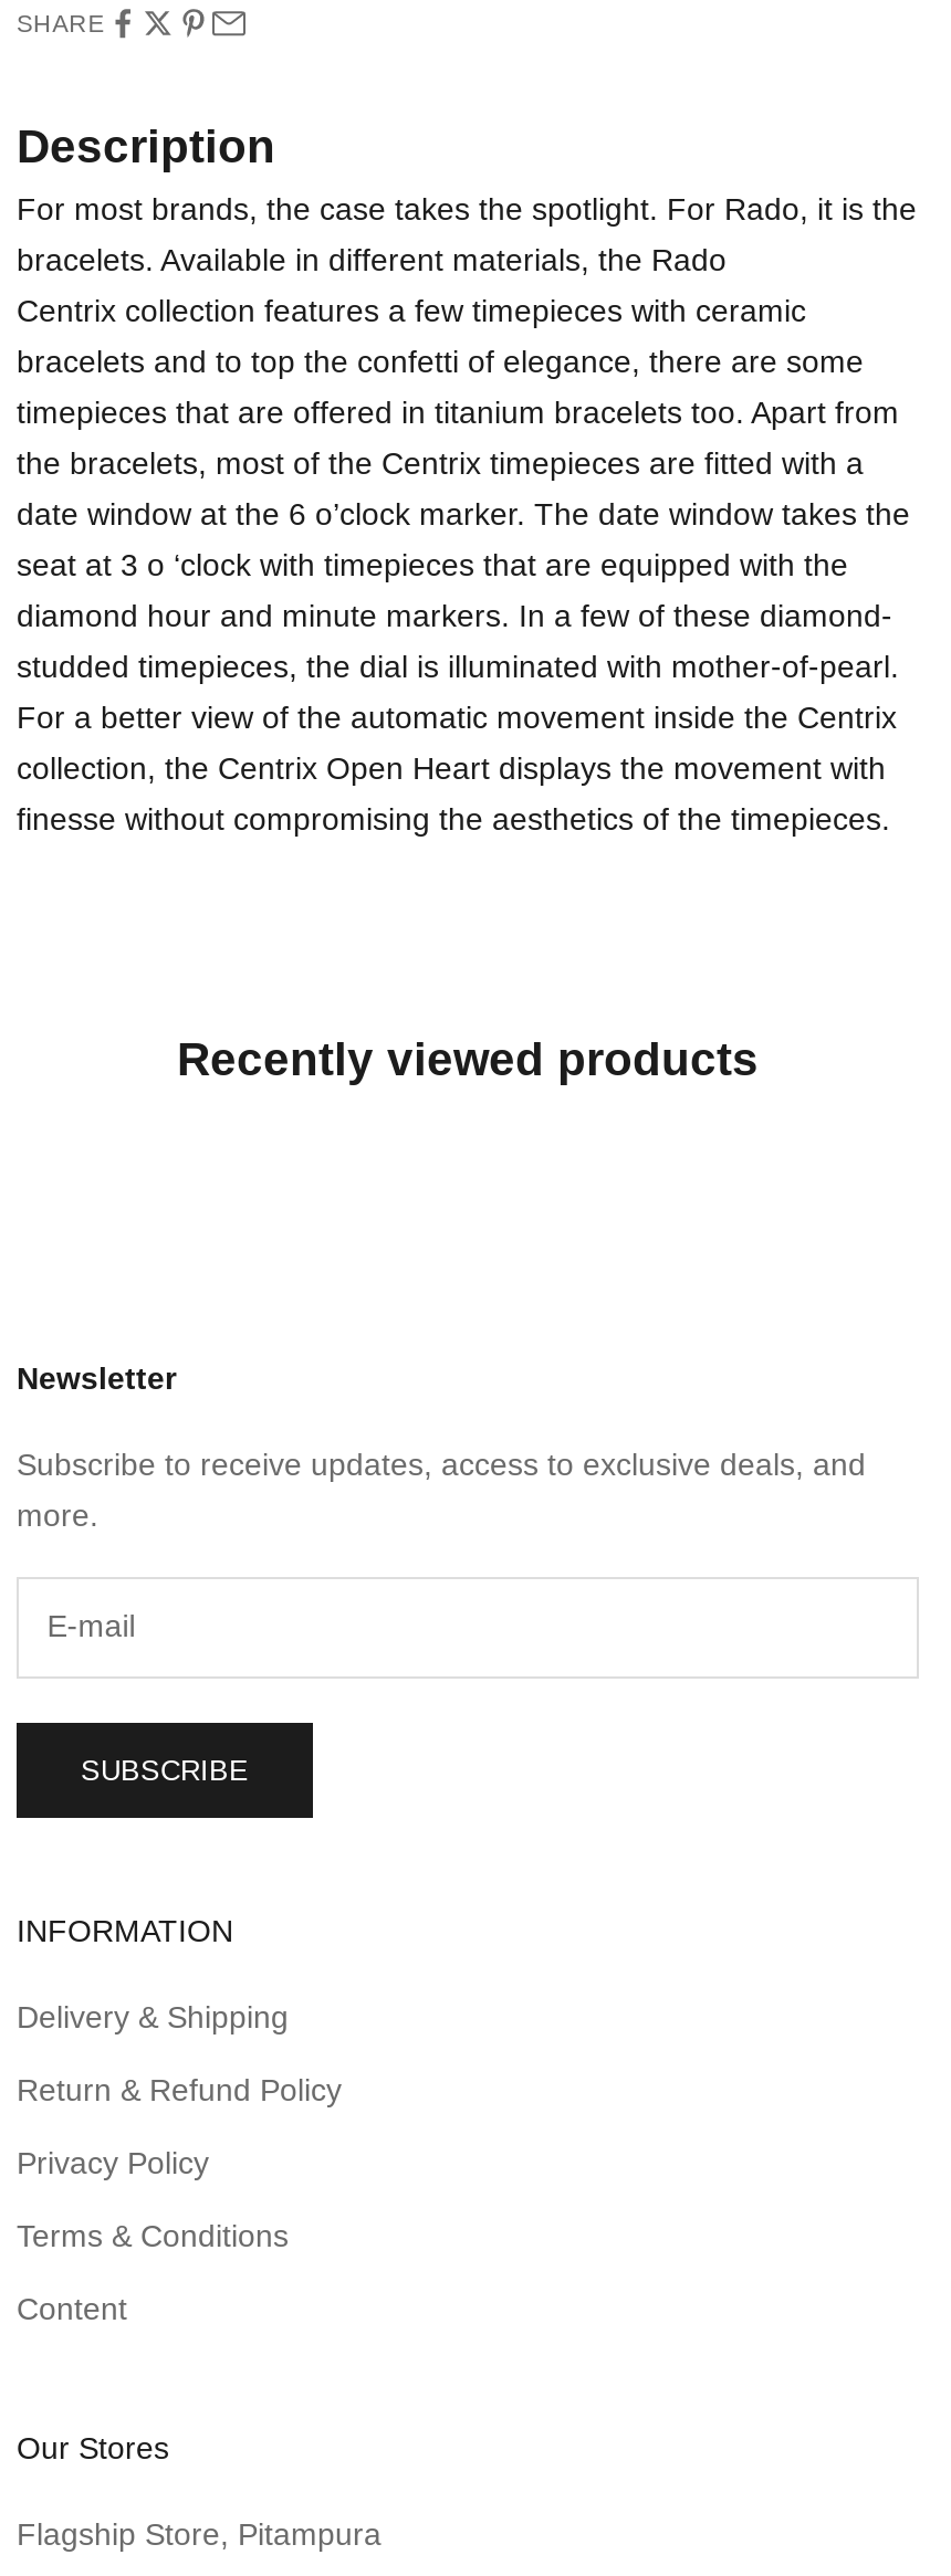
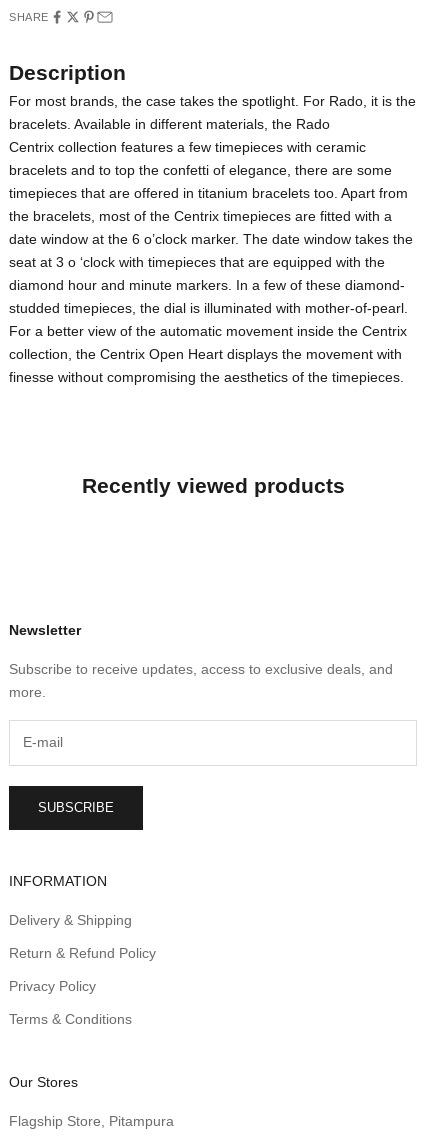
- Content
